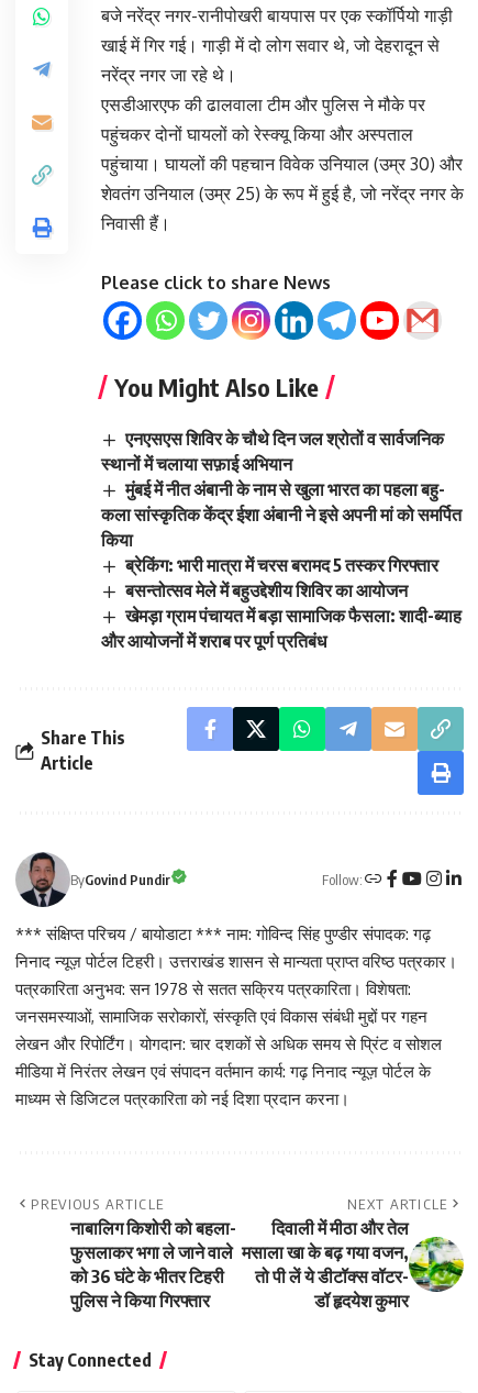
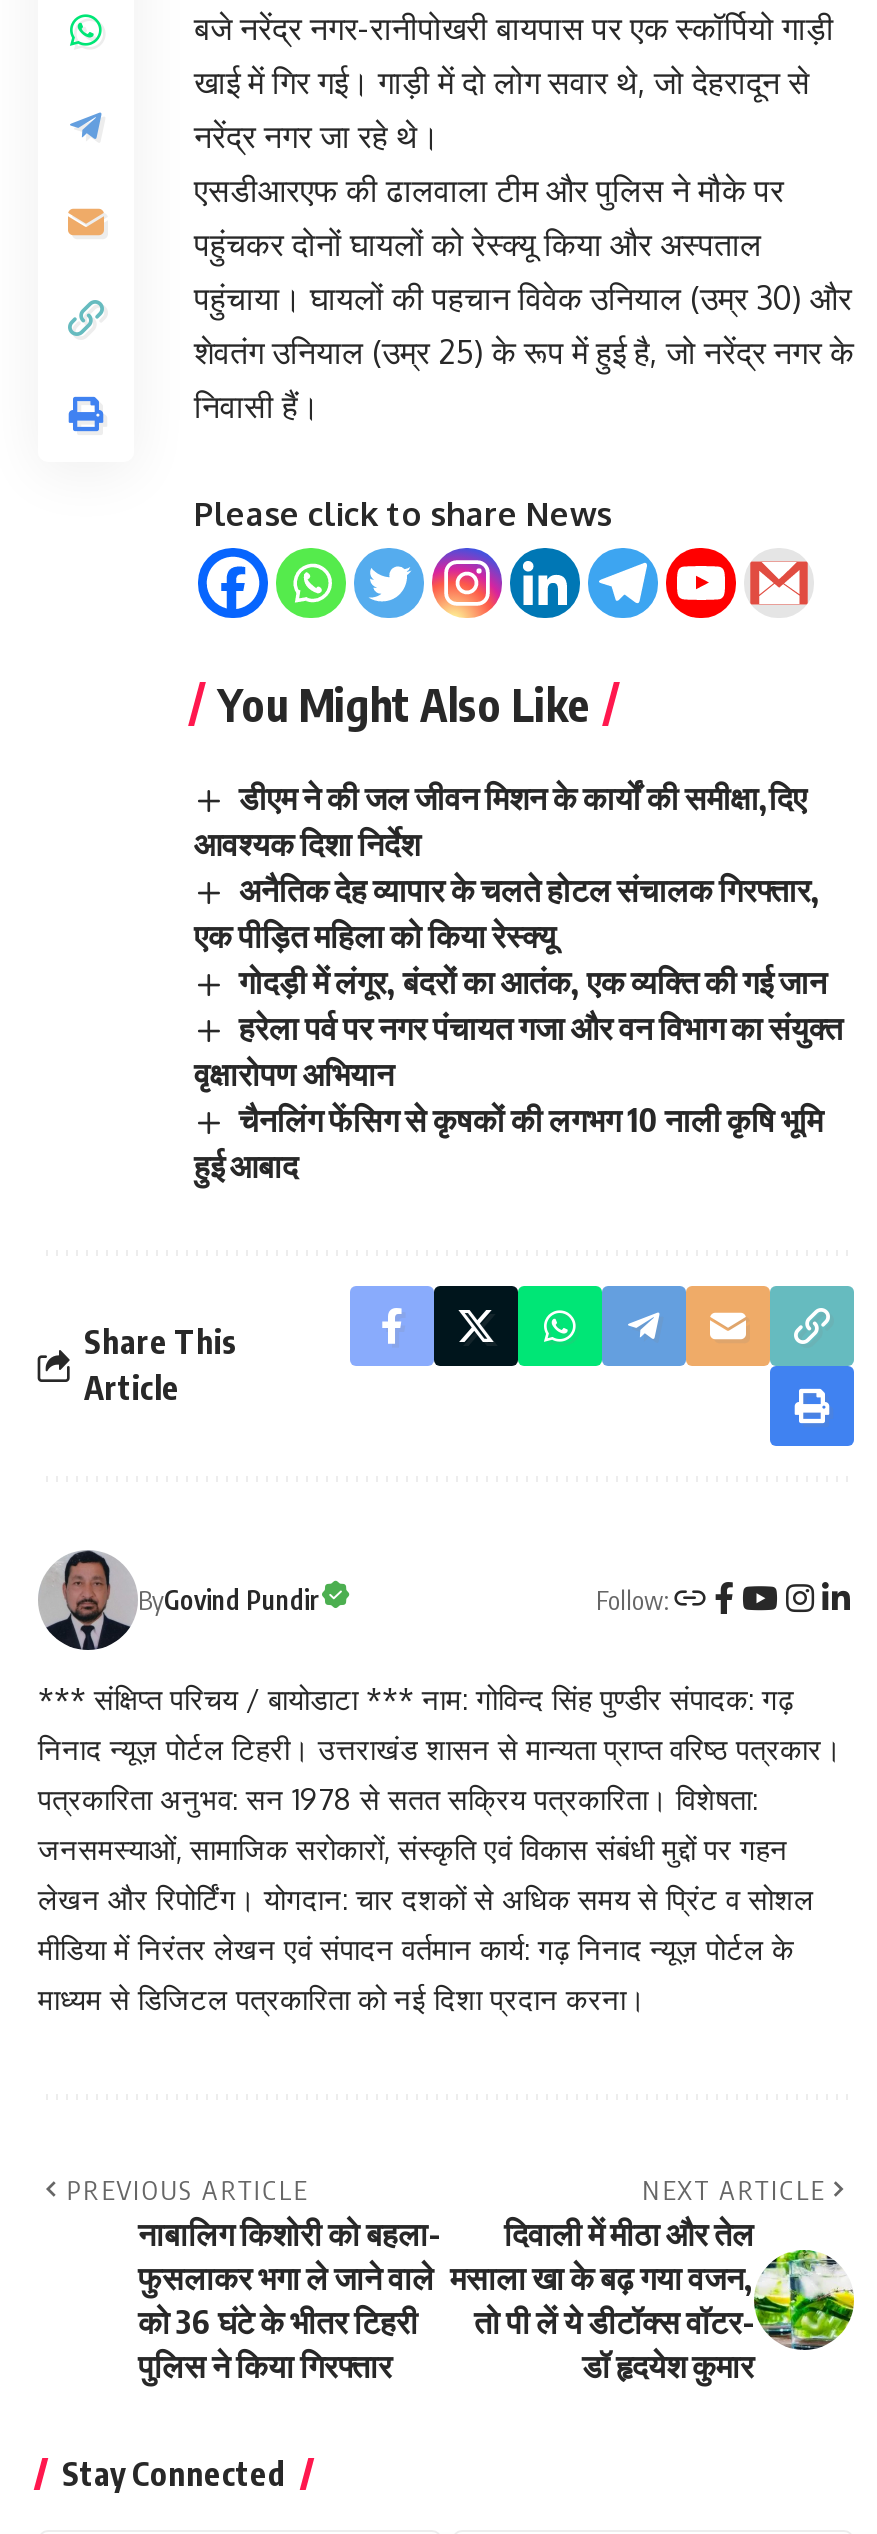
- एनएसएस शिविर के चौथे दिन जल श्रोतों व सार्वजनिक
- स्थानों में चलाया सफ़ाई अभियान
- मुंबई में नीत अंबानी के नाम से खुला भारत का पहला बहु-
- कला सांस्कृतिक केंद्र ईशा अंबानी ने इसे अपनी मां को समर्पित
- किया
- ब्रेकिंग: भारी मात्रा में चरस बरामद 5 तस्कर गिरफ्तार
- बसन्तोत्सव मेले में बहुउद्देशीय शिविर का आयोजन
- खेमड़ा ग्राम पंचायत में बड़ा सामाजिक फैसला: शादी-ब्याह
- और आयोजनों में शराब पर पूर्ण प्रतिबंध
+ डीएम ने की जल जीवन मिशन के कार्यों की समीक्षा,दिए
+ आवश्यक दिशा निर्देश
+ अनैतिक देह व्यापार के चलते होटल संचालक गिरफ्तार,
+ एक पीड़ित महिला को किया रेस्क्यू
+ गोदड़ी में लंगूर, बंदरों का आतंक, एक व्यक्ति की गई जान
+ हरेला पर्व पर नगर पंचायत गजा और वन विभाग का संयुक्त
+ वृक्षारोपण अभियान
+ चैनलिंग फेंसिग से कृषकों की लगभग 10 नाली कृषि भूमि
+ हुई आबाद
